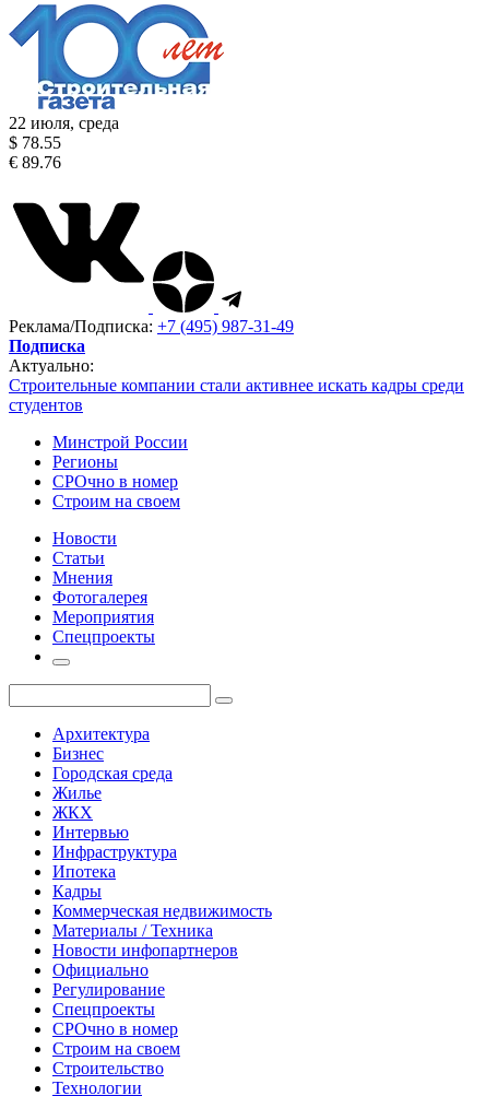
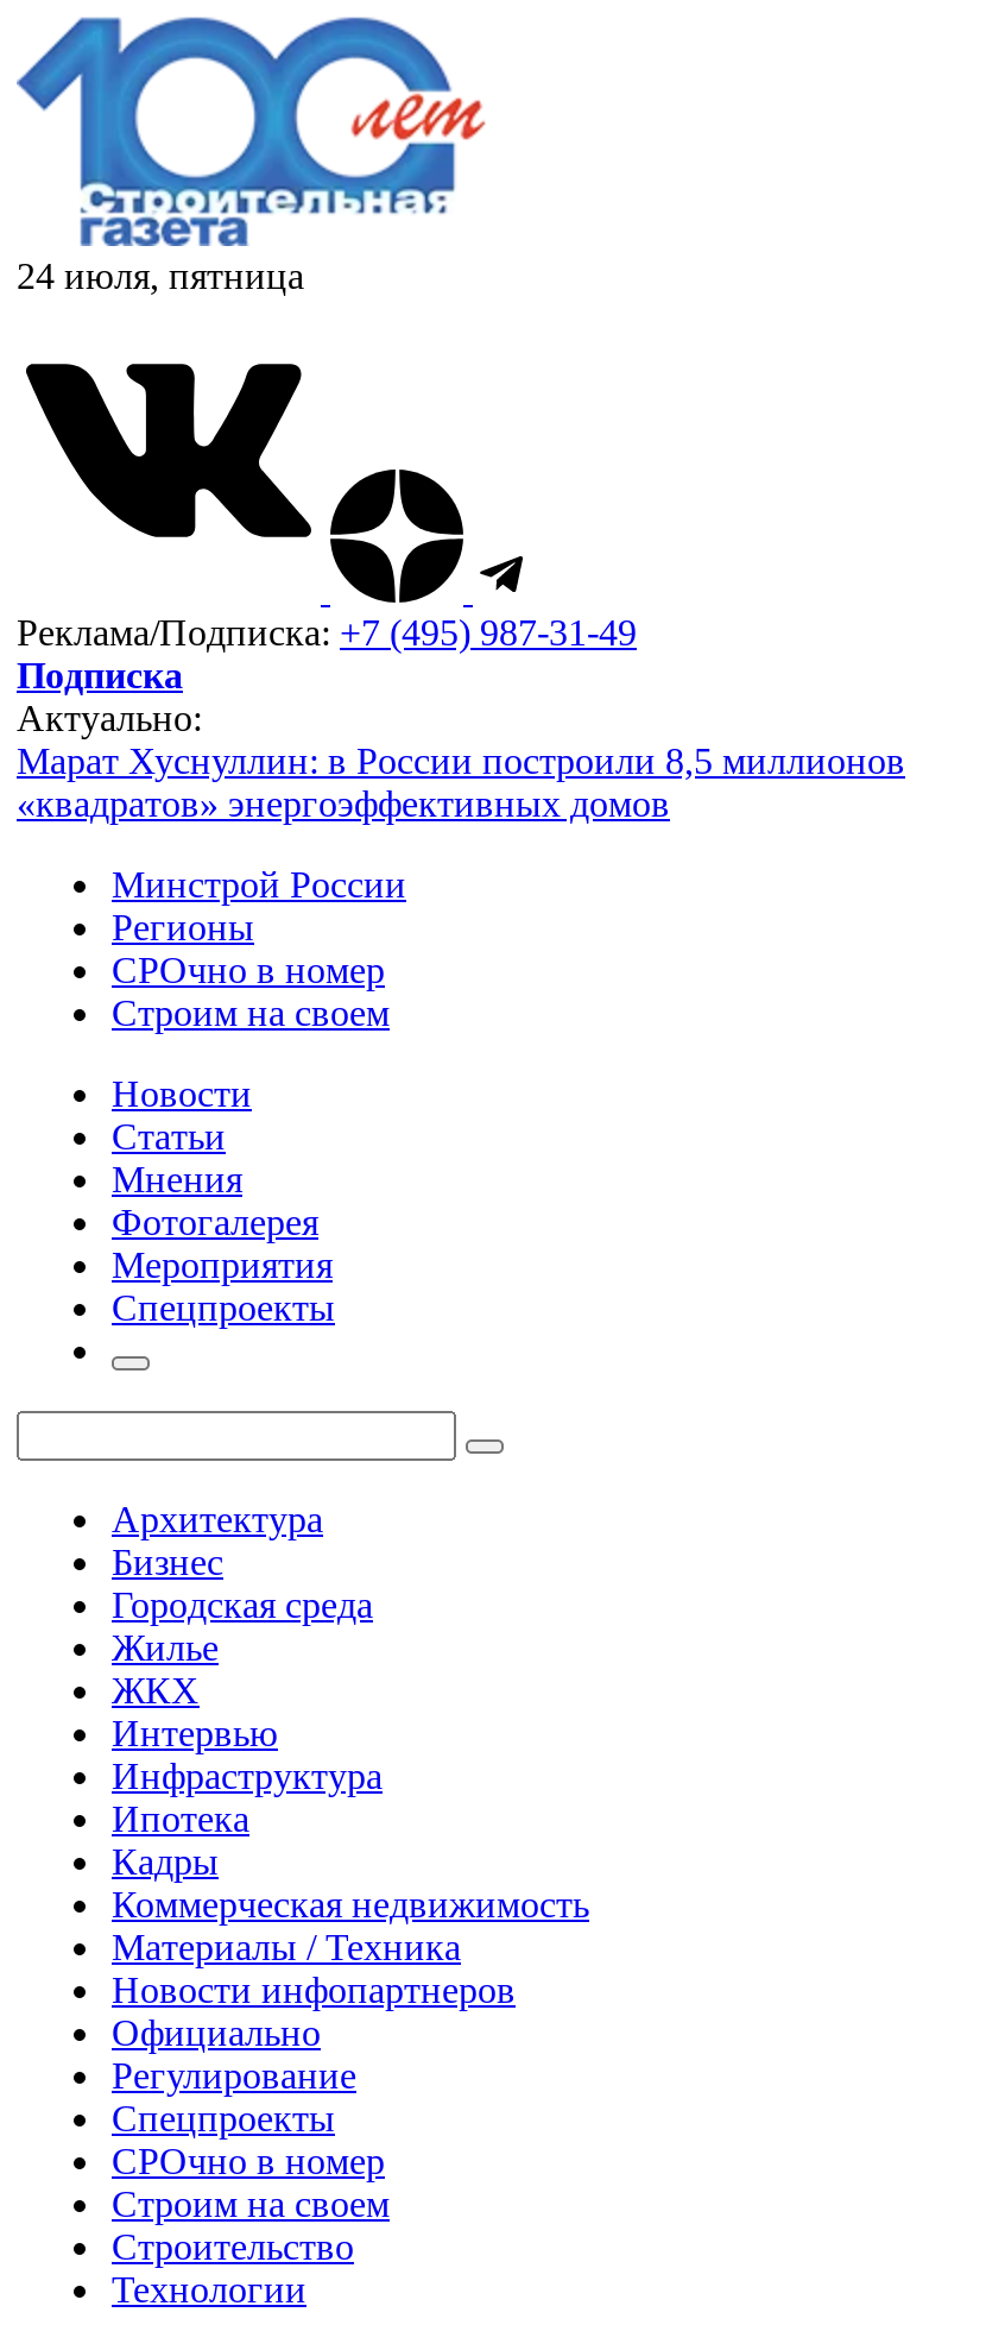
- 22 июля, среда
- $ 78.55
- € 89.76
+ 24 июля, пятница

- Строительные компании стали активнее искать кадры среди
- студентов
+ Марат Хуснуллин: в России построили 8,5 миллионов
+ «квадратов» энергоэффективных домов
